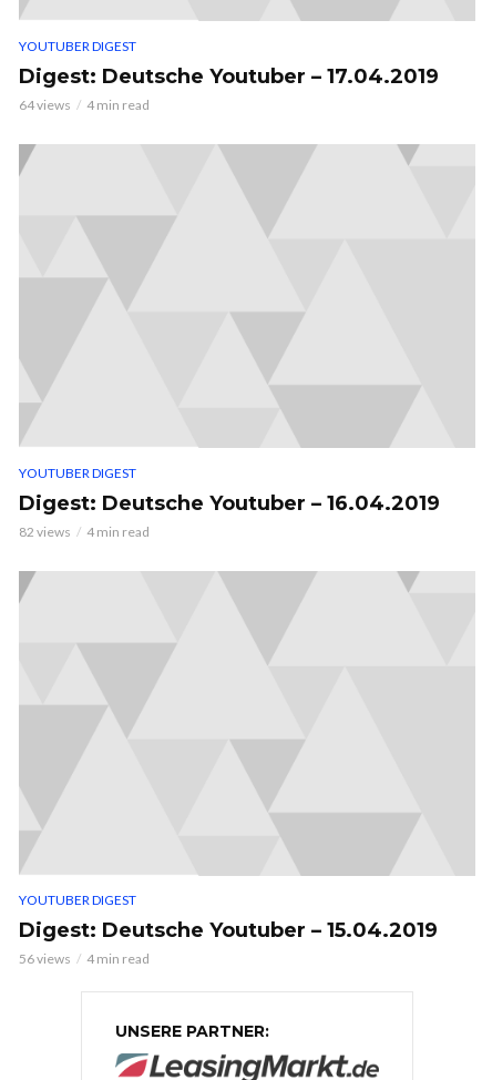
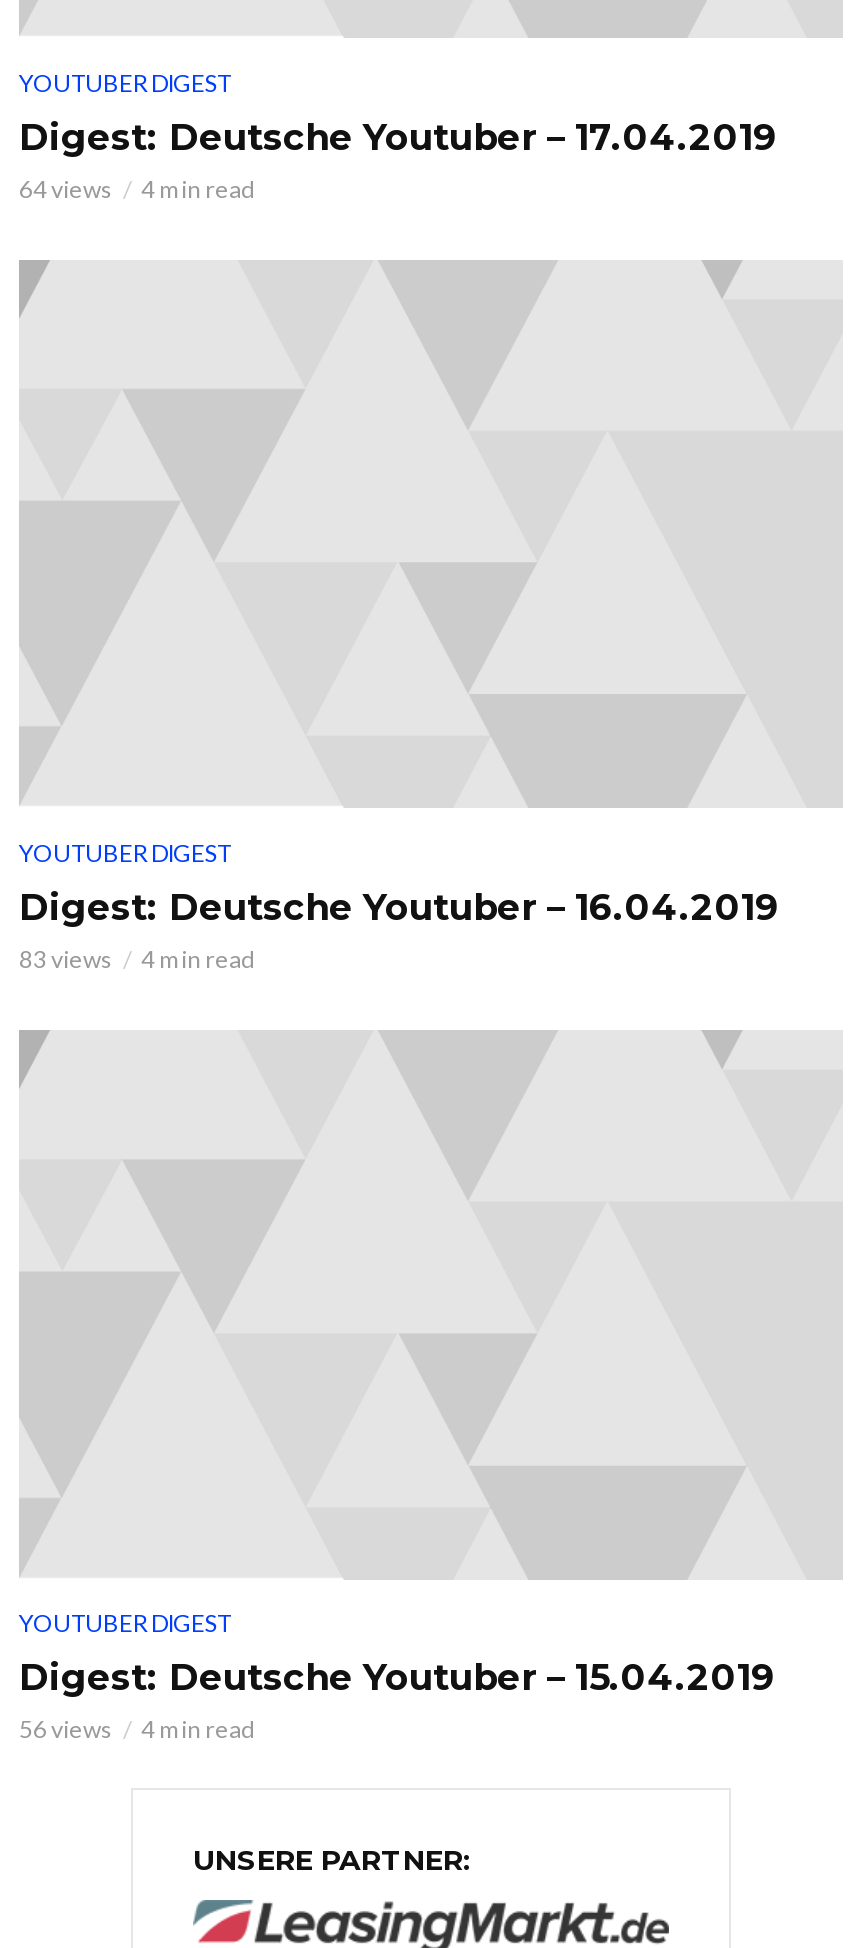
- 82 views 4 min read
+ 83 views 4 min read
